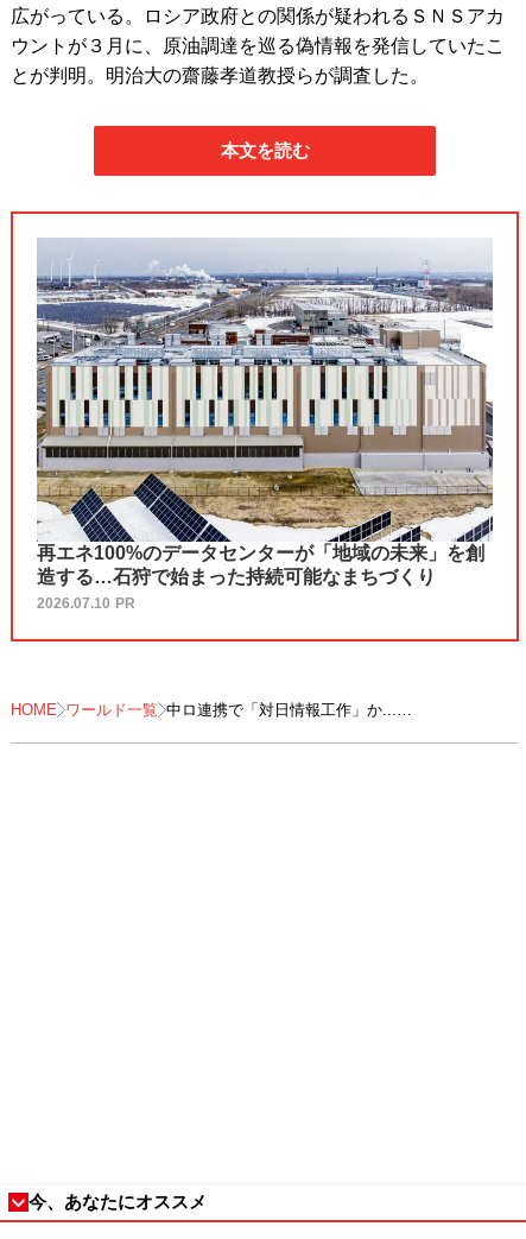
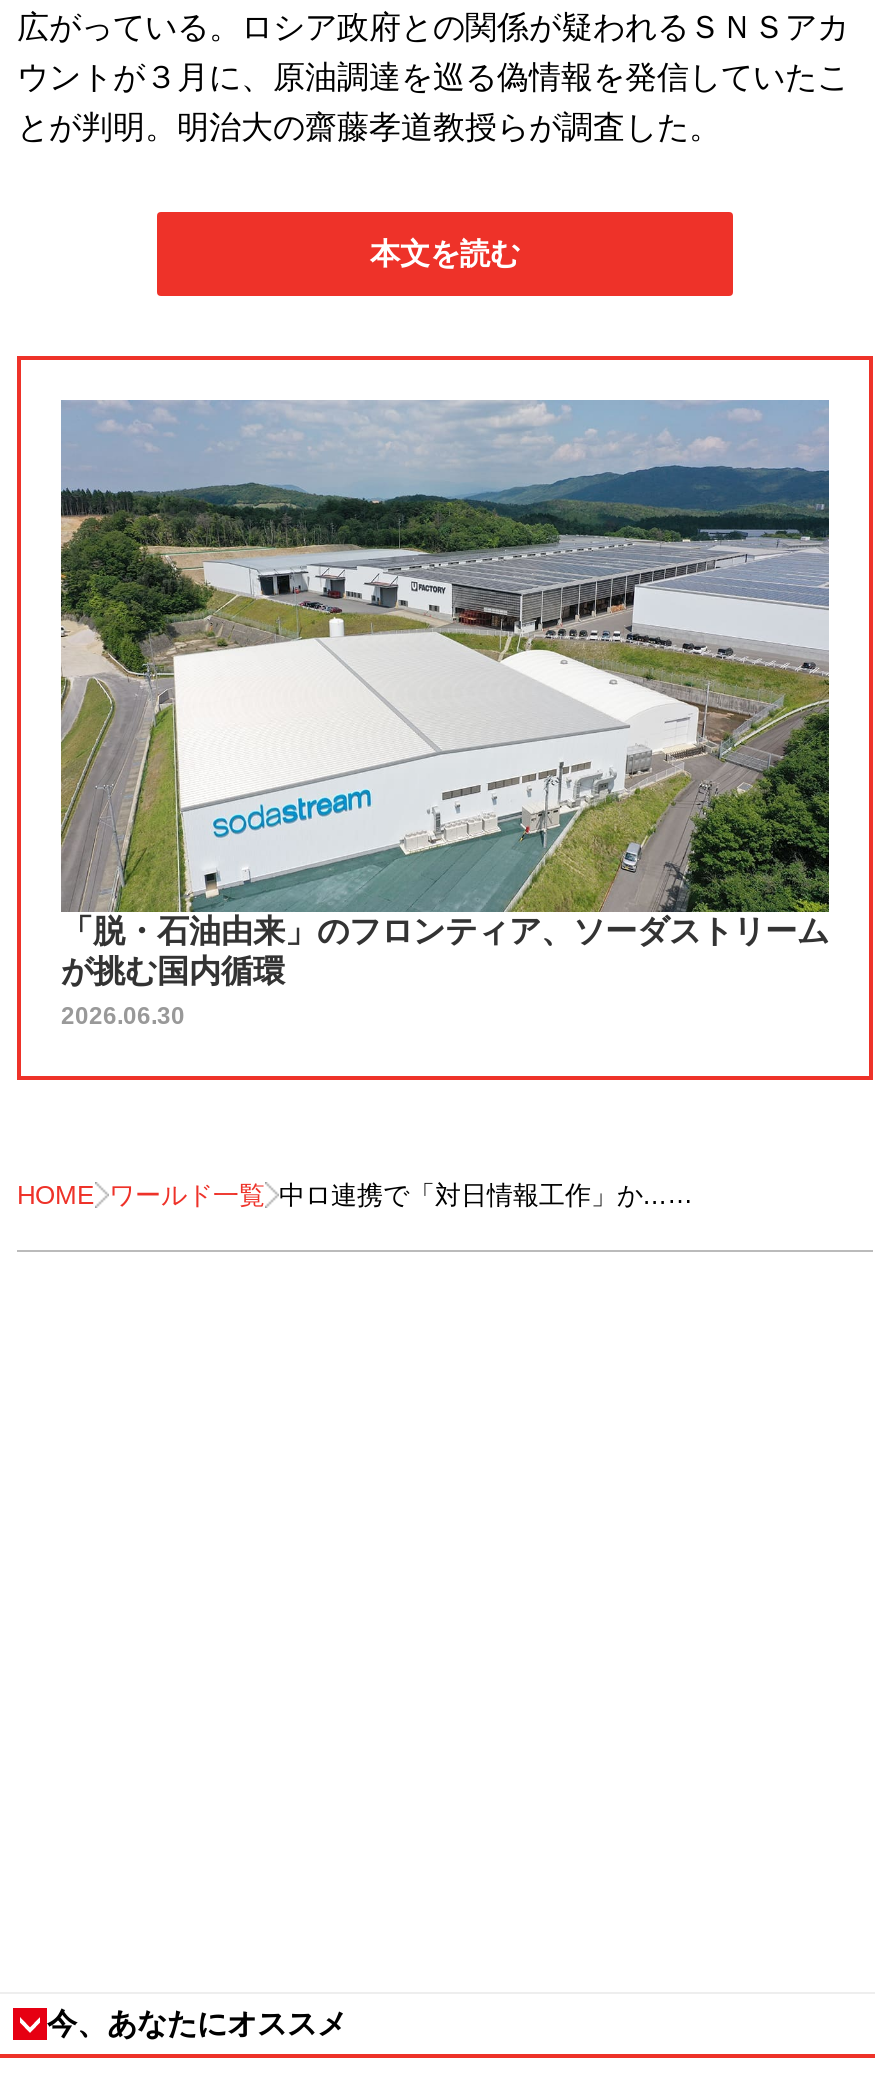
- [image]
- 再エネ100%のデータセンターが「地域の未来」を創
- 造する…石狩で始まった持続可能なまちづくり
- 2026.07.10 PR
+ [image]
+ 「脱・石油由来」のフロンティア、ソーダストリーム
+ が挑む国内循環
+ 2026.06.30
